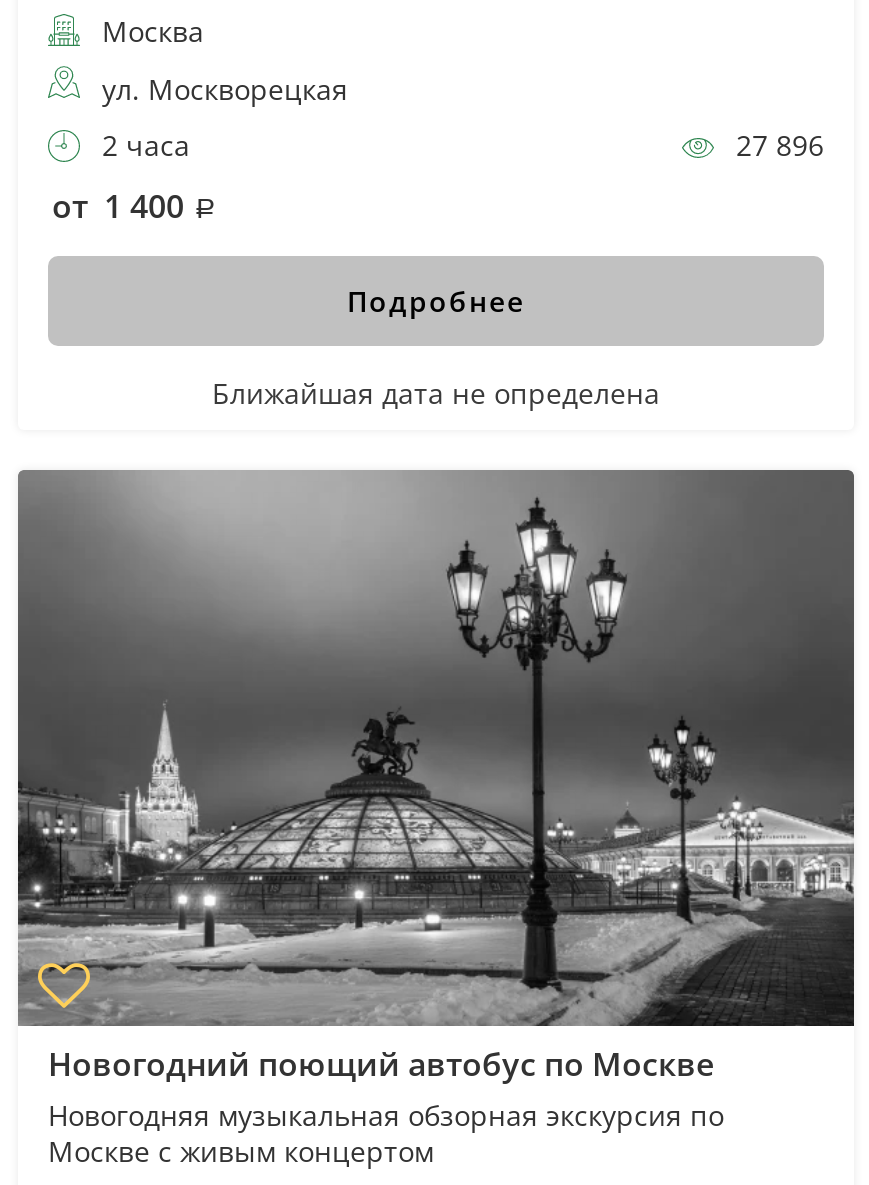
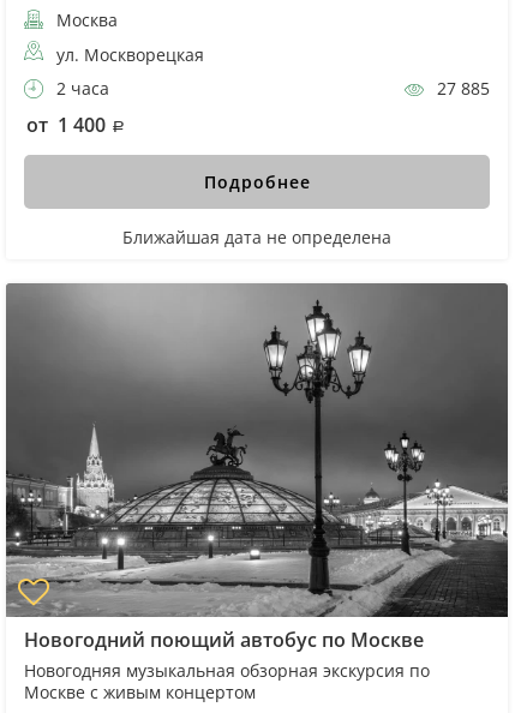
- 27 896
+ 27 885
